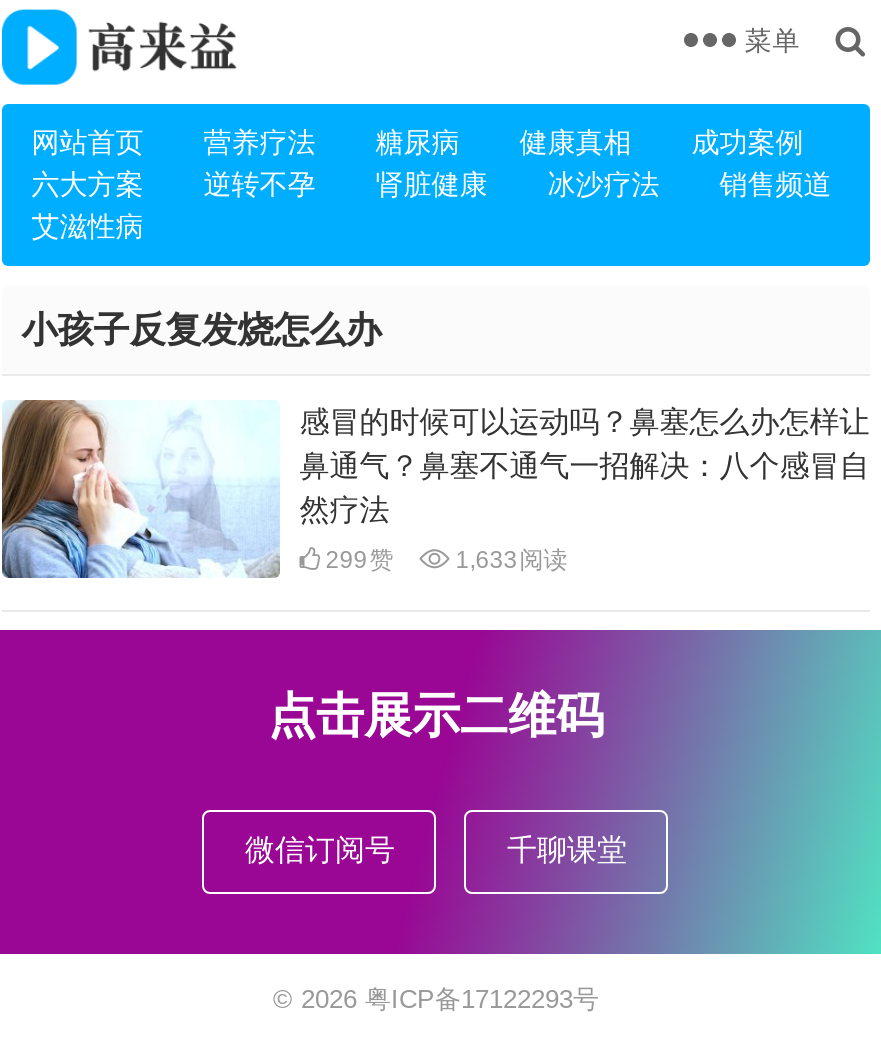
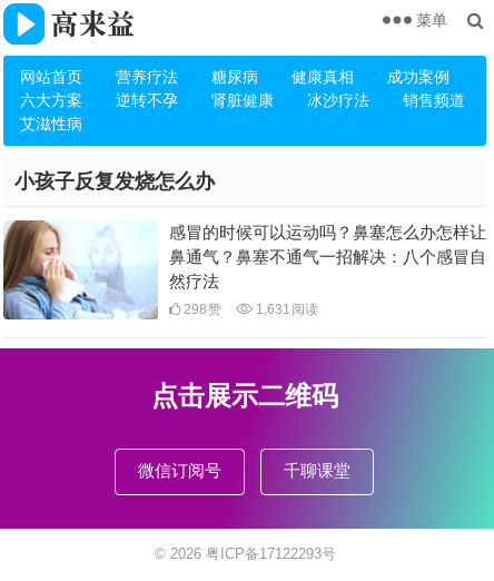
- 299赞
+ 298赞

- 1,633阅读
+ 1,631阅读
